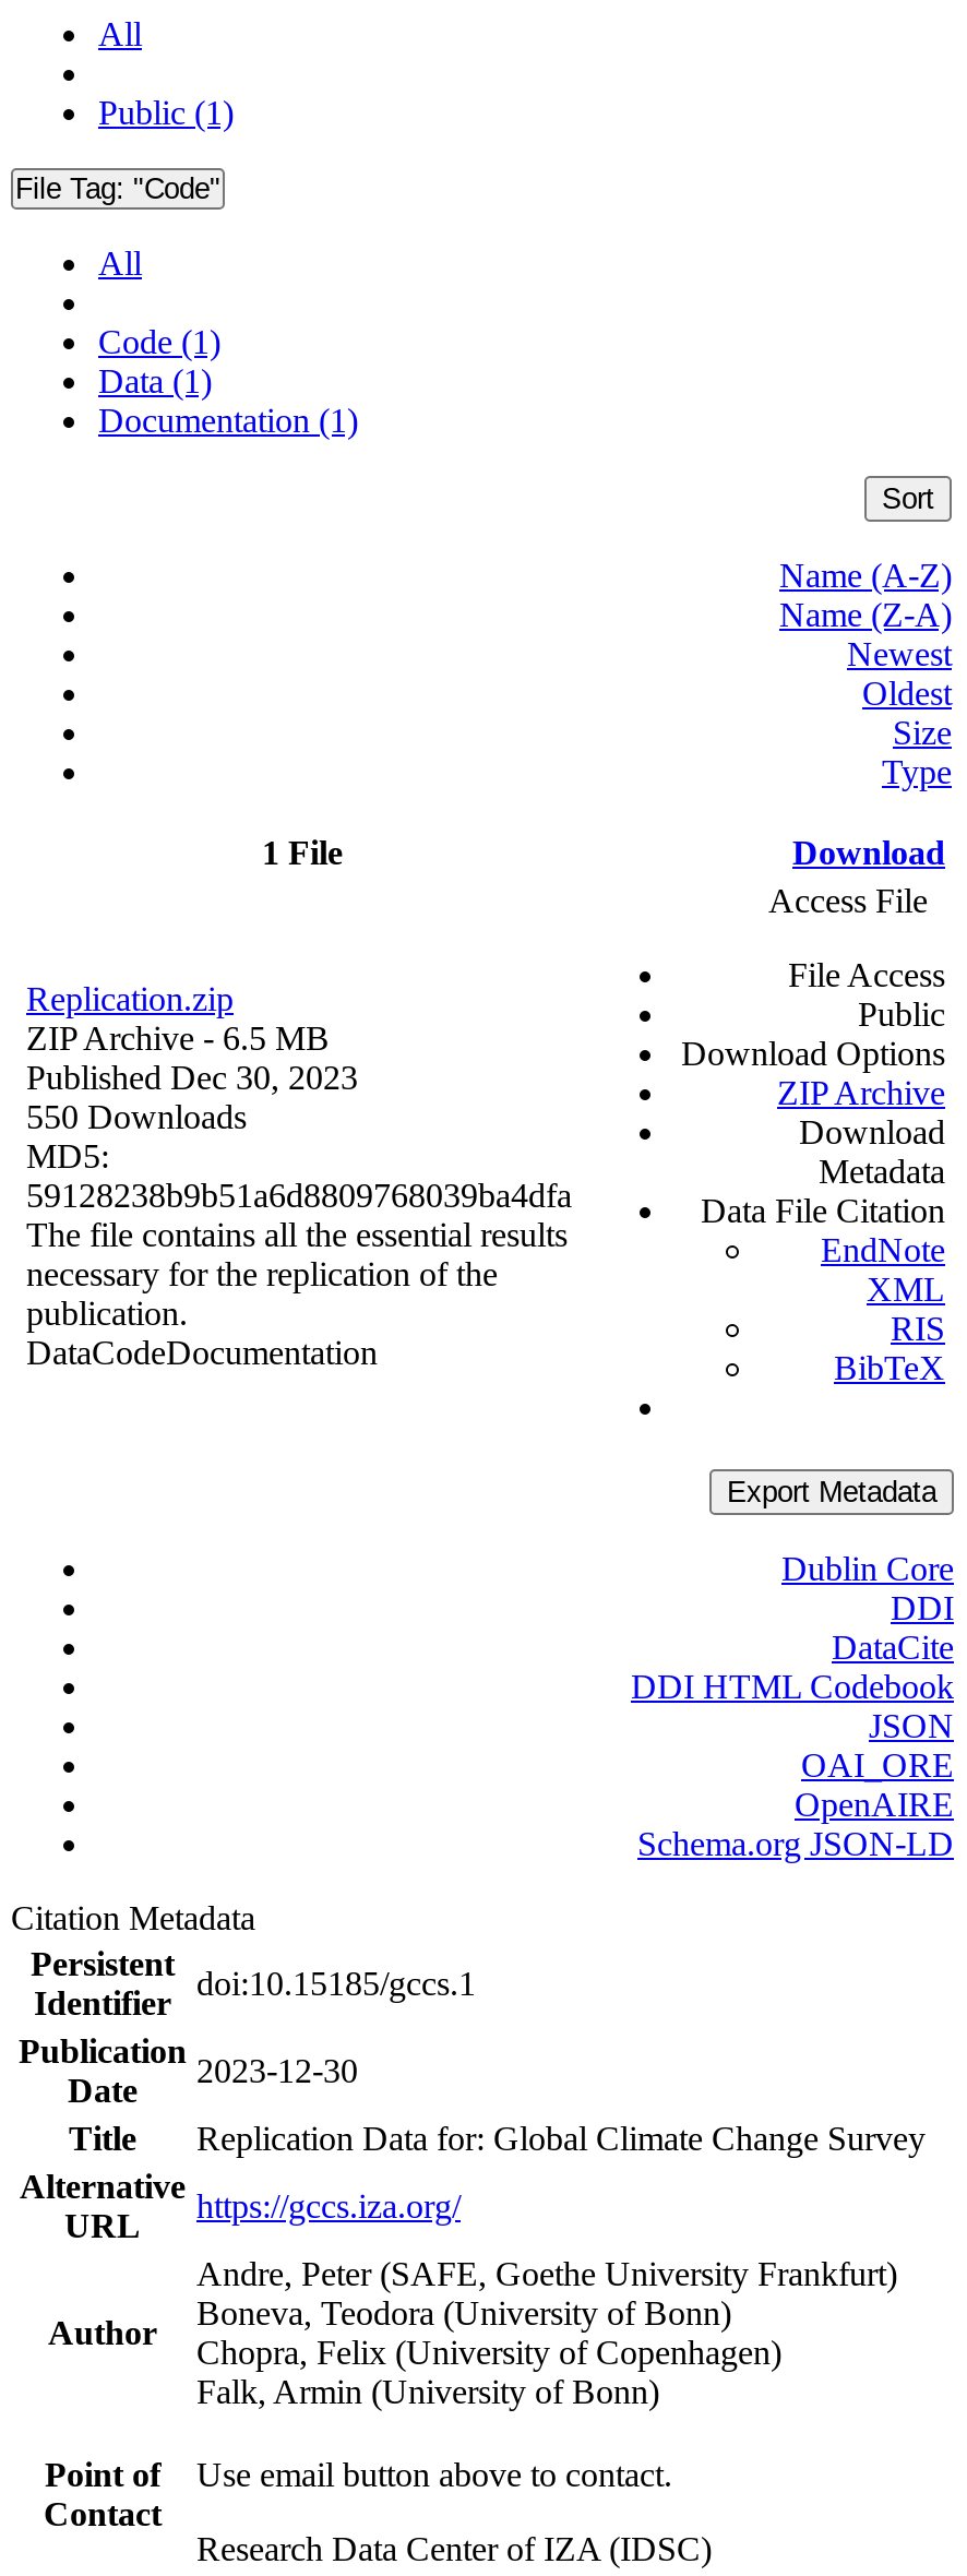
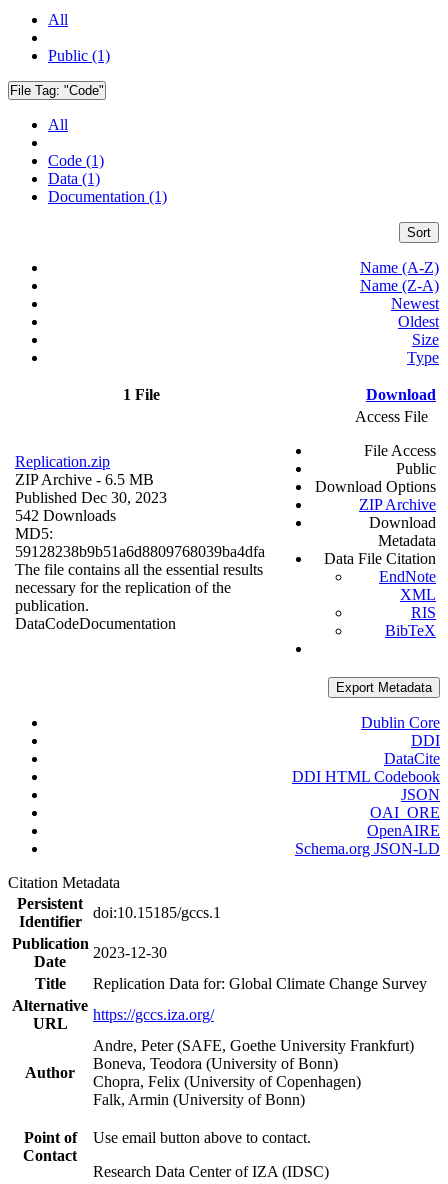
- 550 Downloads
+ 542 Downloads
